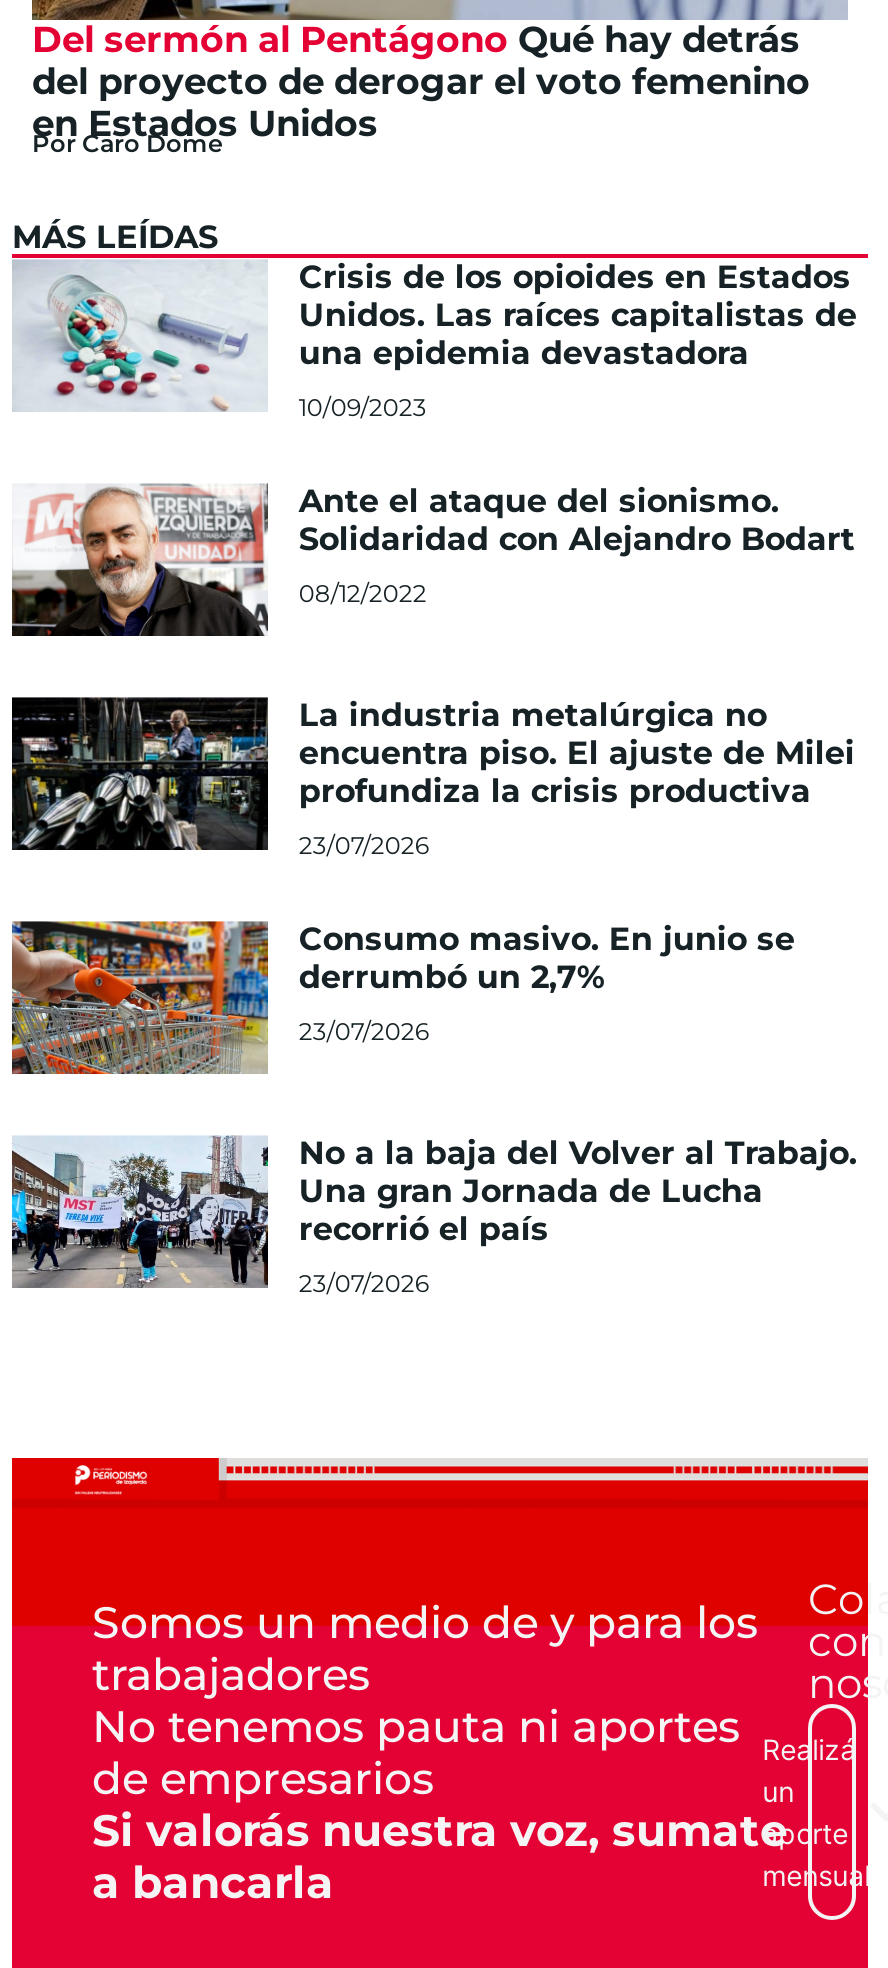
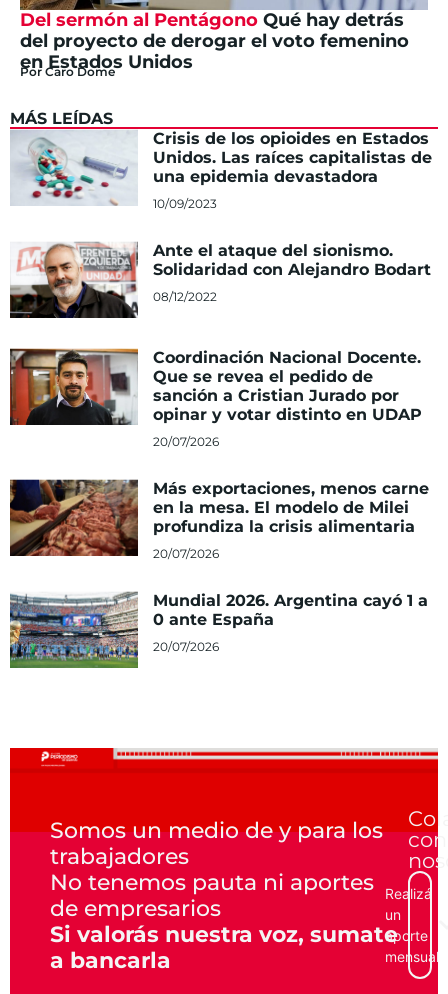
- [image]
- La industria metalúrgica no
- encuentra piso. El ajuste de Milei
- profundiza la crisis productiva
+ [image]
+ Coordinación Nacional Docente.
+ Que se revea el pedido de
+ sanción a Cristian Jurado por
+ opinar y votar distinto en UDAP

- 23/07/2026
+ 20/07/2026

- [image]
- Consumo masivo. En junio se
- derrumbó un 2,7%
+ [image]
+ Más exportaciones, menos carne
+ en la mesa. El modelo de Milei
+ profundiza la crisis alimentaria

- 23/07/2026
+ 20/07/2026

- [image]
- No a la baja del Volver al Trabajo.
- Una gran Jornada de Lucha
- recorrió el país
+ [image]
+ Mundial 2026. Argentina cayó 1 a
+ 0 ante España

- 23/07/2026
+ 20/07/2026
